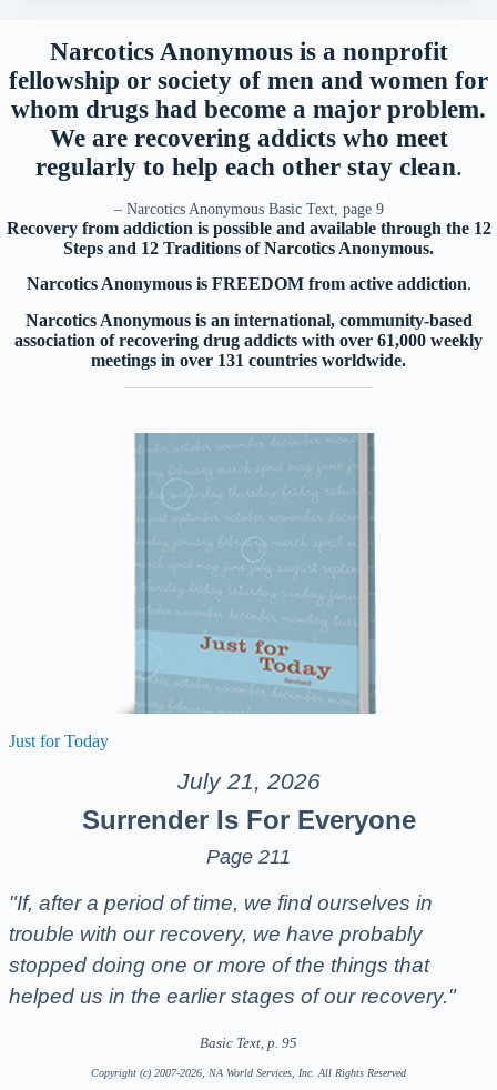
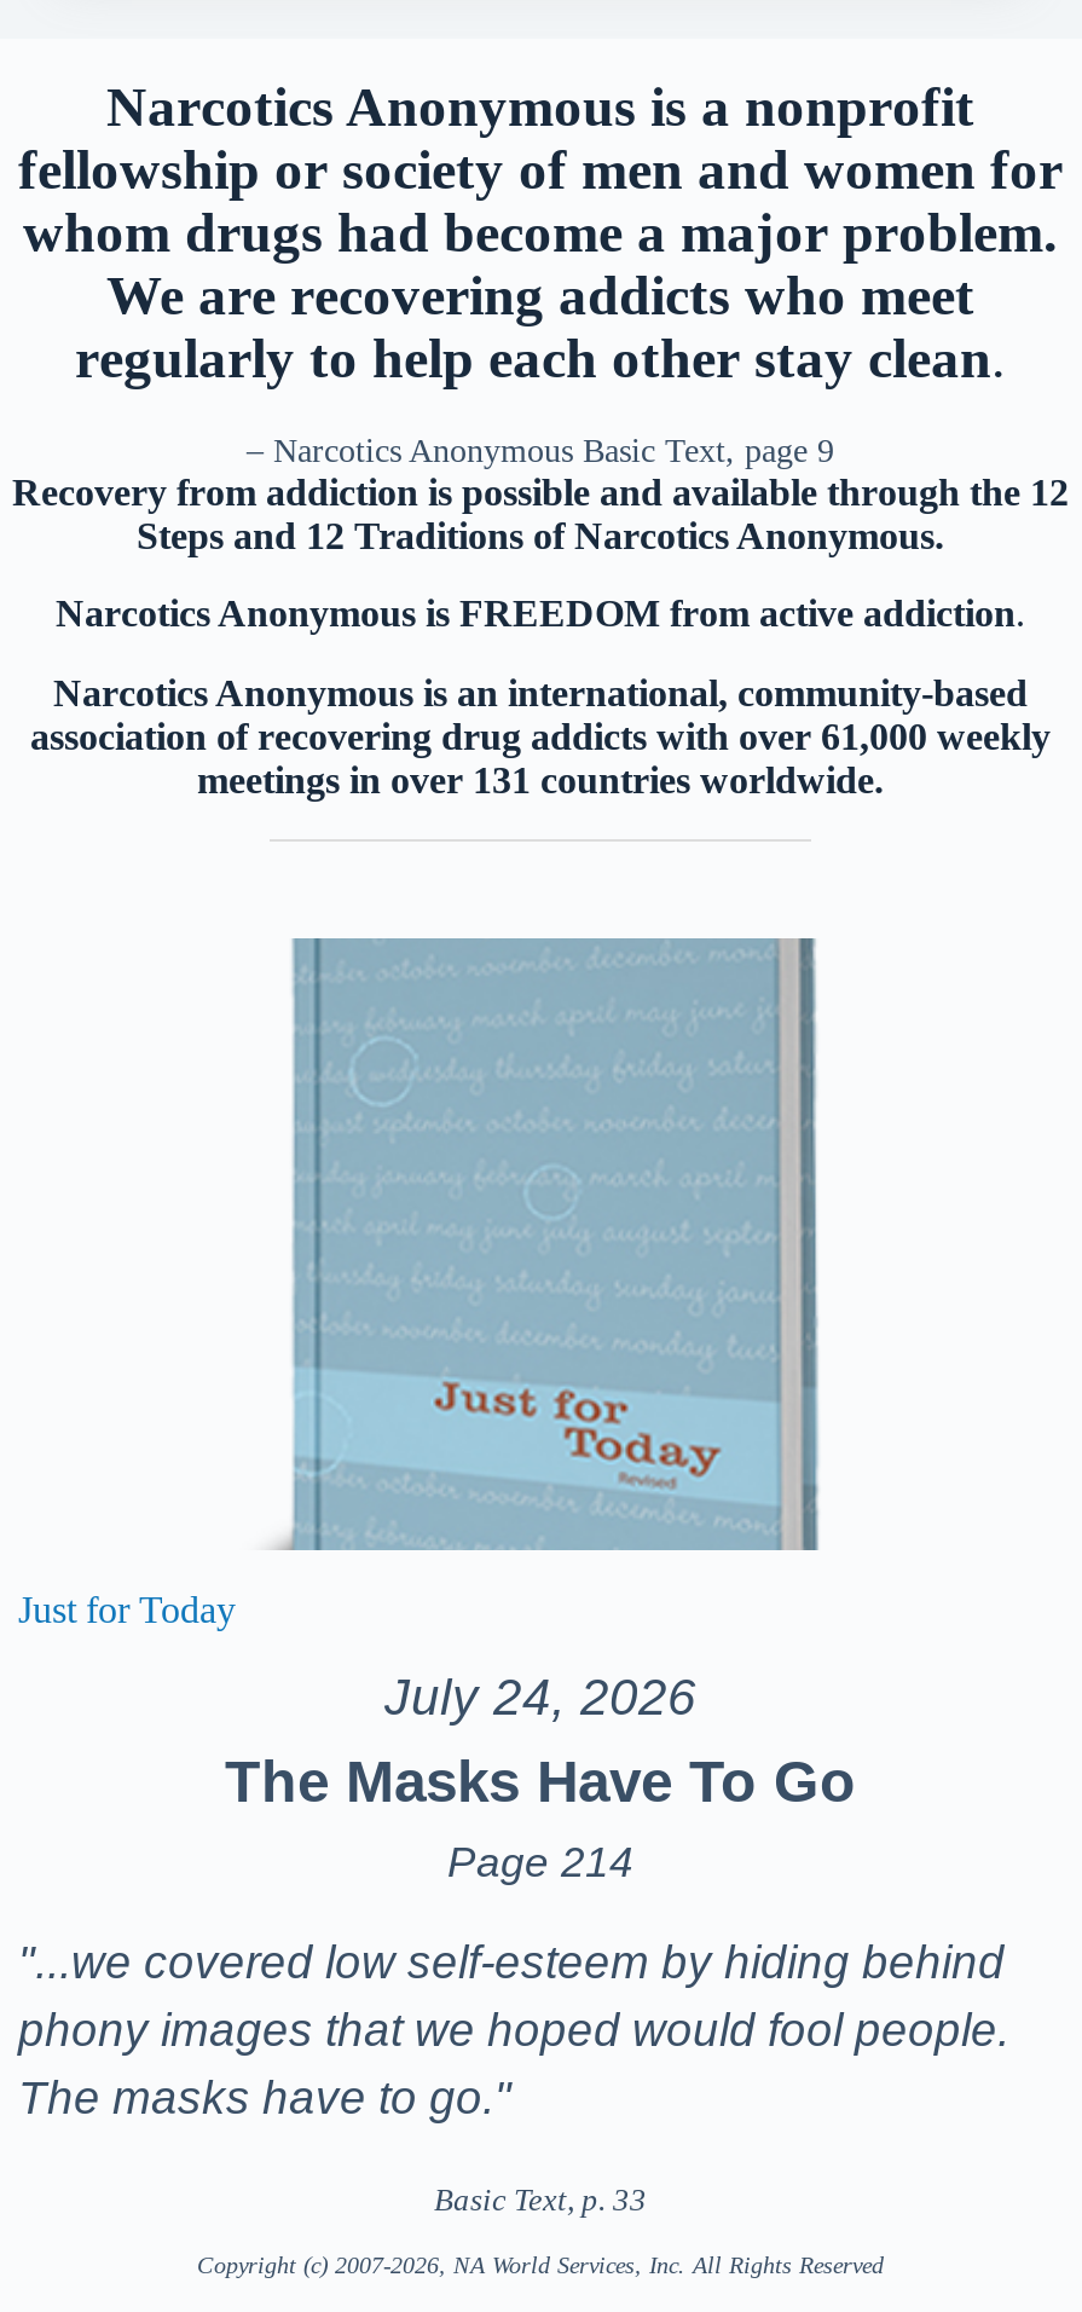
- July 21, 2026
- Surrender Is For Everyone
- Page 211
+ July 24, 2026
+ The Masks Have To Go
+ Page 214

- "If, after a period of time, we find ourselves in
- trouble with our recovery, we have probably
- stopped doing one or more of the things that
- helped us in the earlier stages of our recovery."
+ "...we covered low self-esteem by hiding behind
+ phony images that we hoped would fool people.
+ The masks have to go."

- Basic Text, p. 95
+ Basic Text, p. 33
